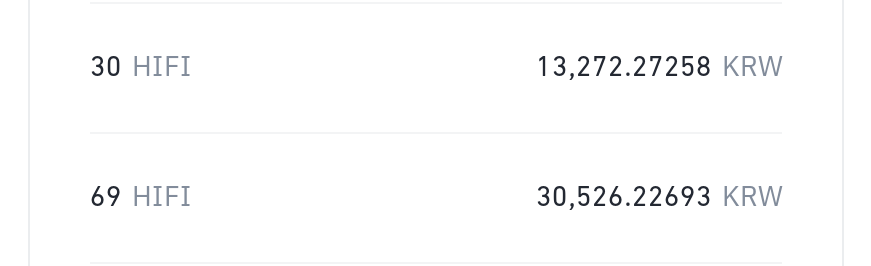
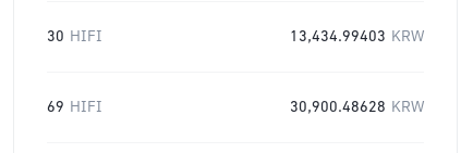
- 13,272.27258 KRW
+ 13,434.99403 KRW

- 30,526.22693 KRW
+ 30,900.48628 KRW
